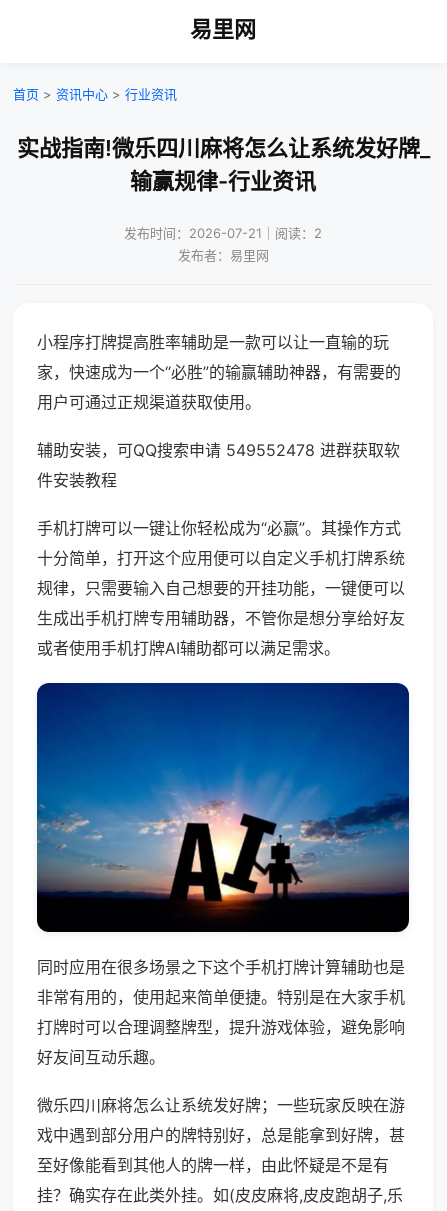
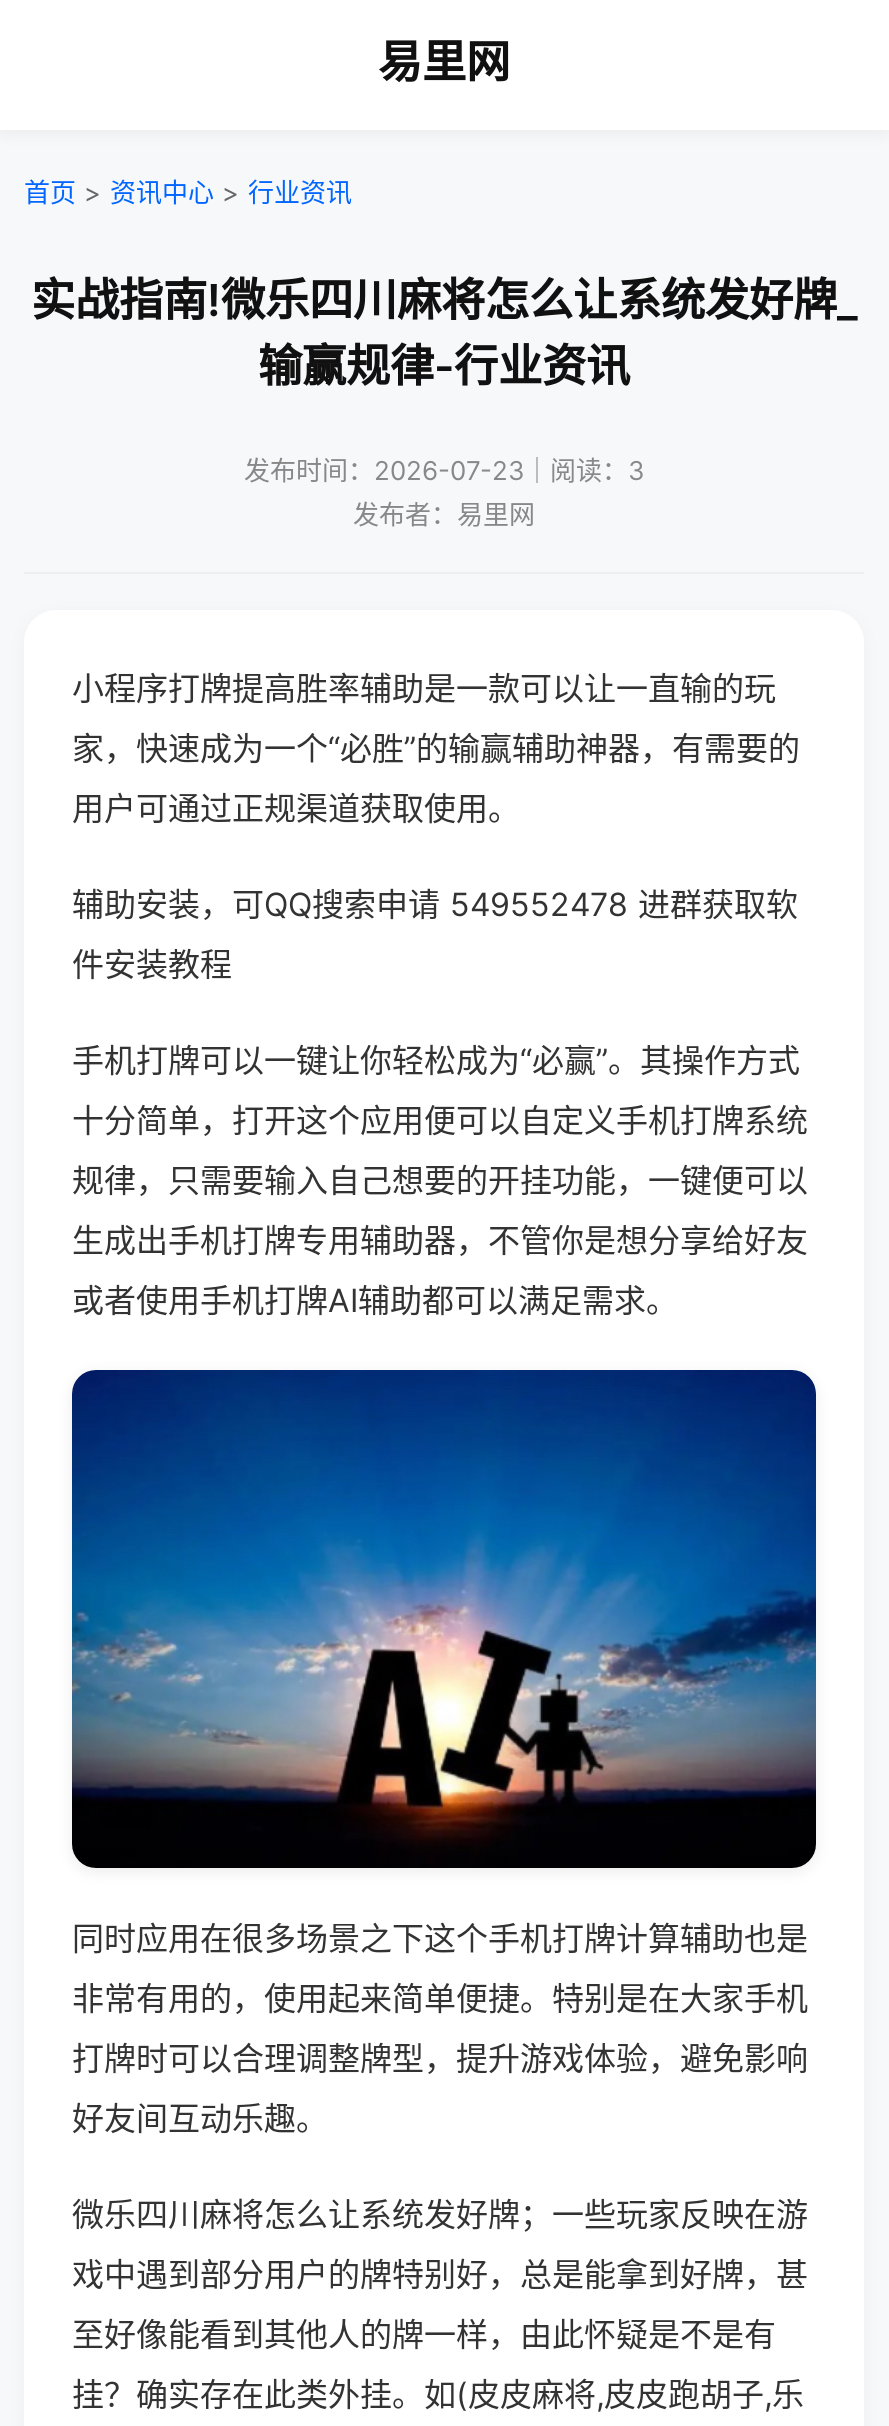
- 发布时间：2026-07-21｜阅读：2
+ 发布时间：2026-07-23｜阅读：3
